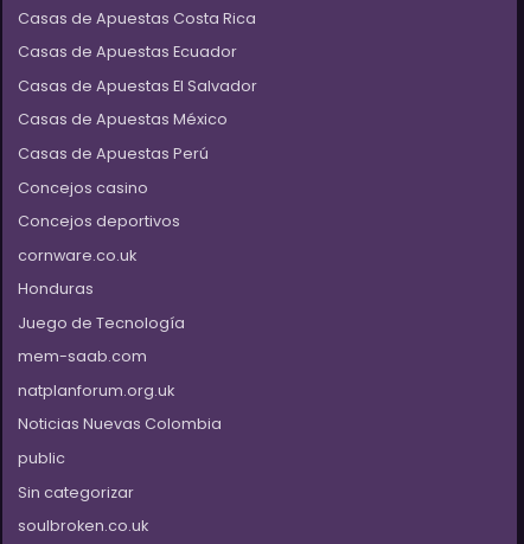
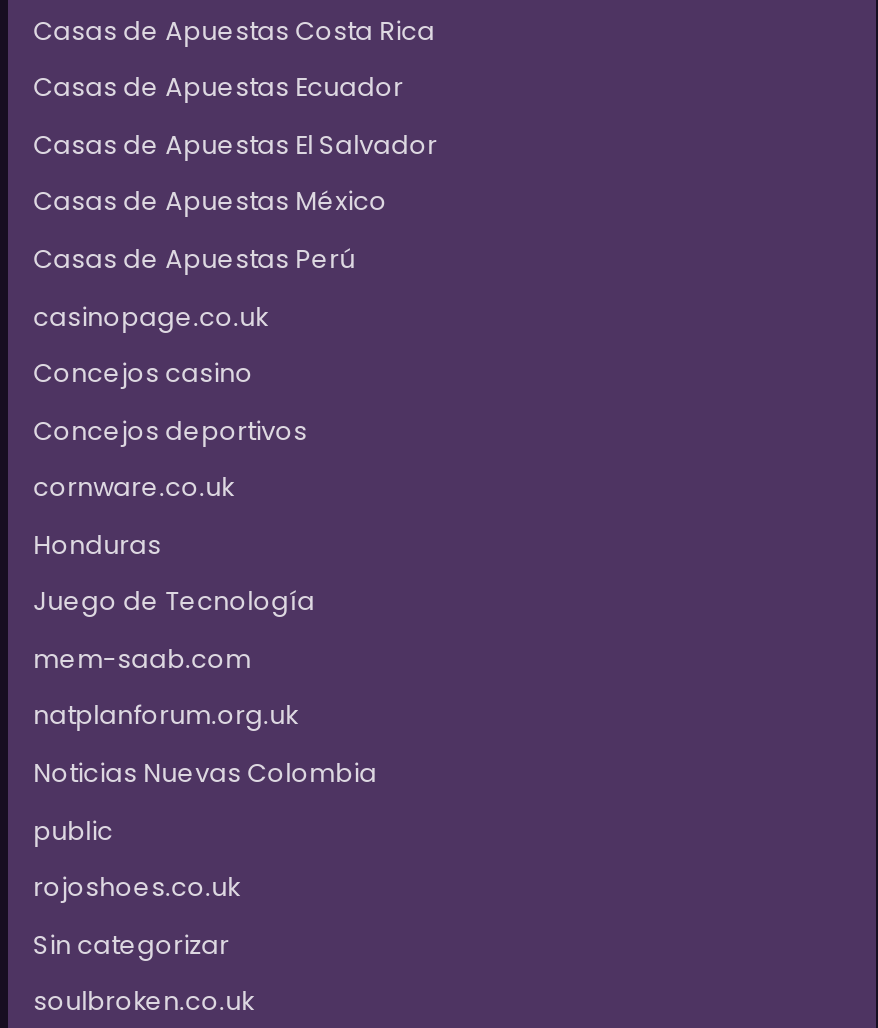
+ casinopage.co.uk

+ rojoshoes.co.uk
